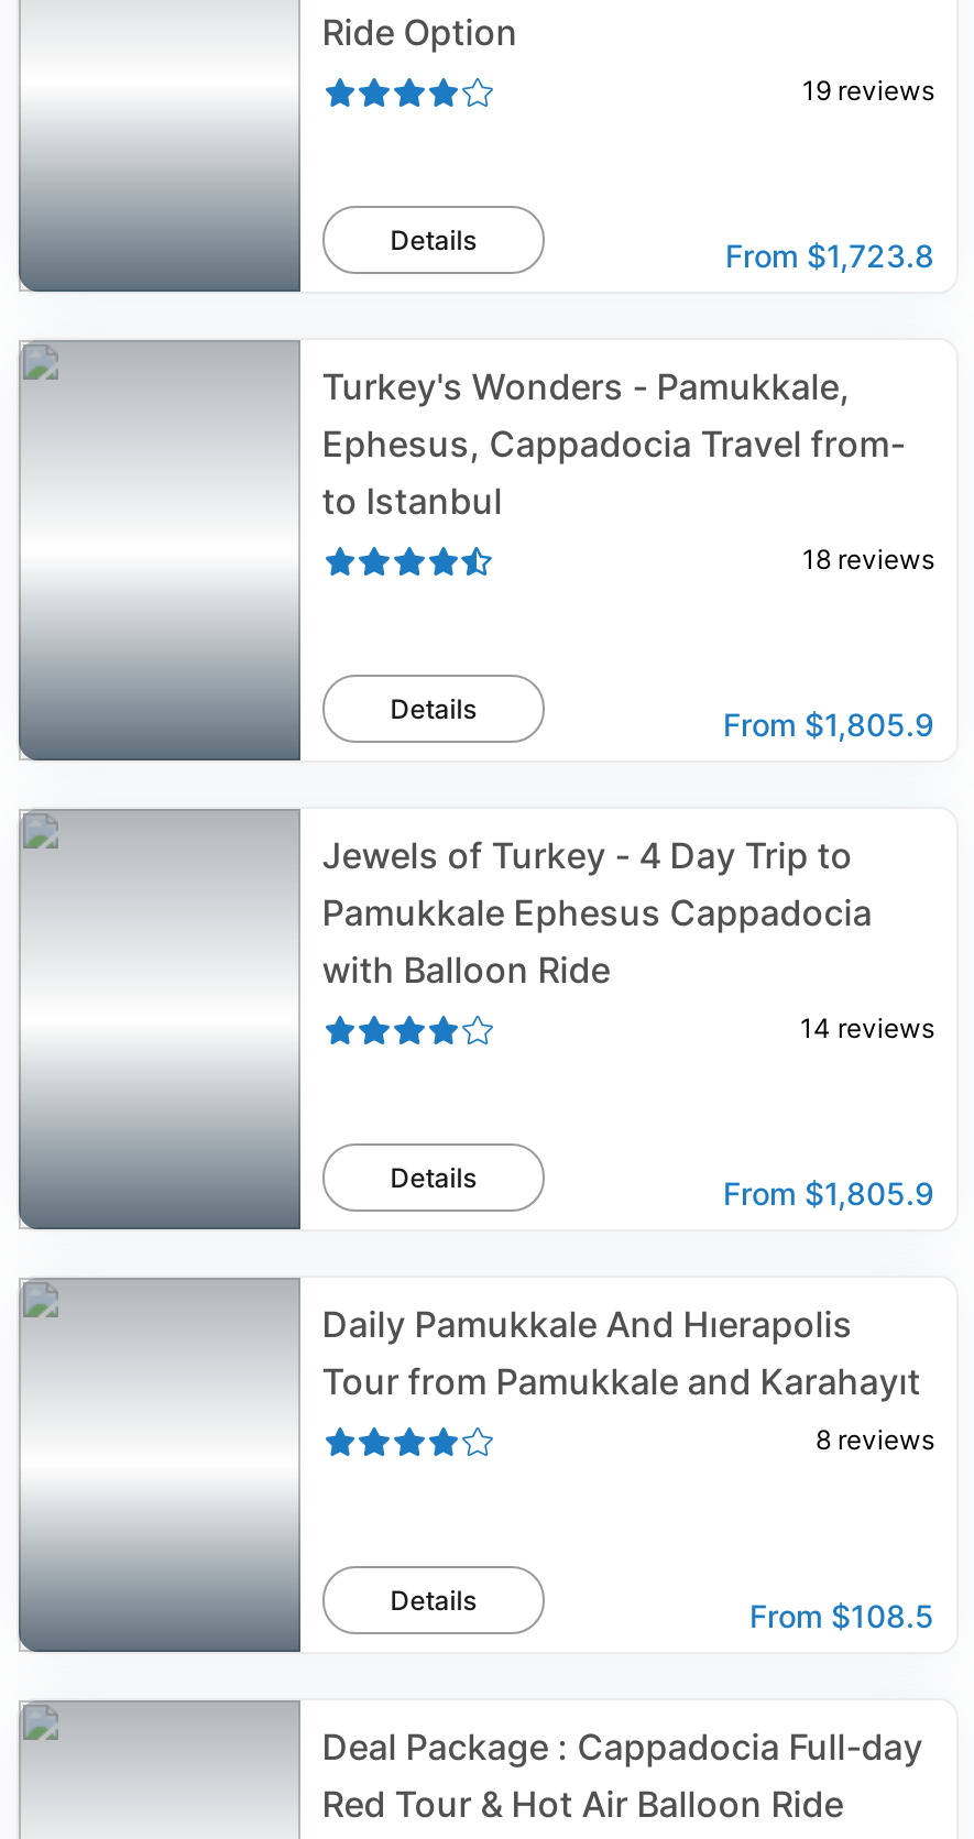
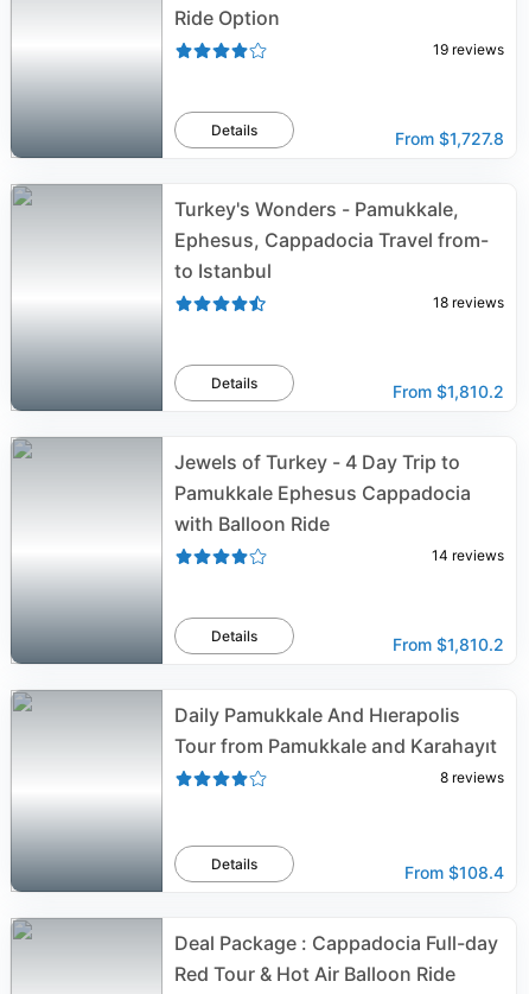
- From $1,723.8
+ From $1,727.8

- From $1,805.9
+ From $1,810.2

- From $1,805.9
+ From $1,810.2

- From $108.5
+ From $108.4
